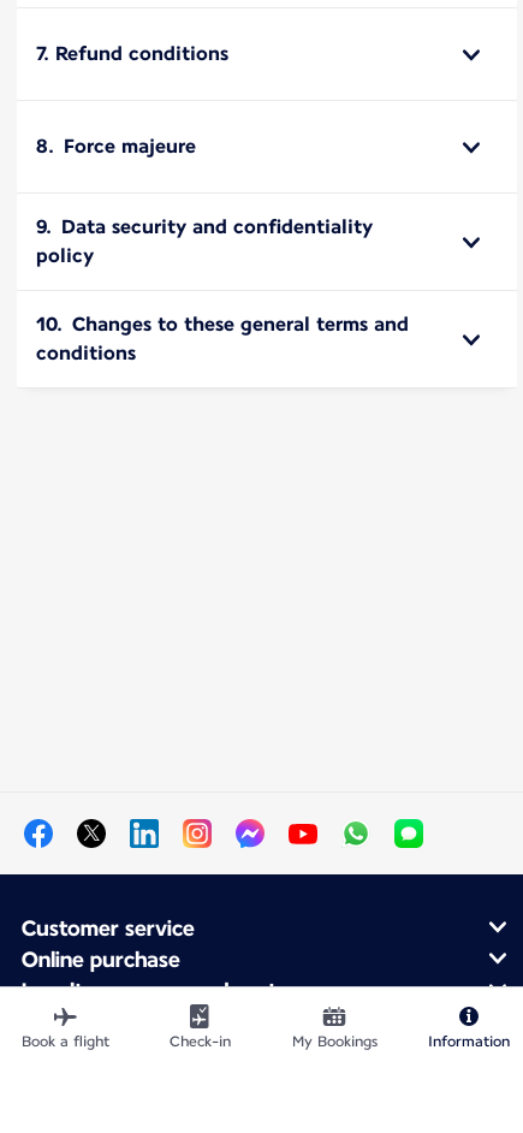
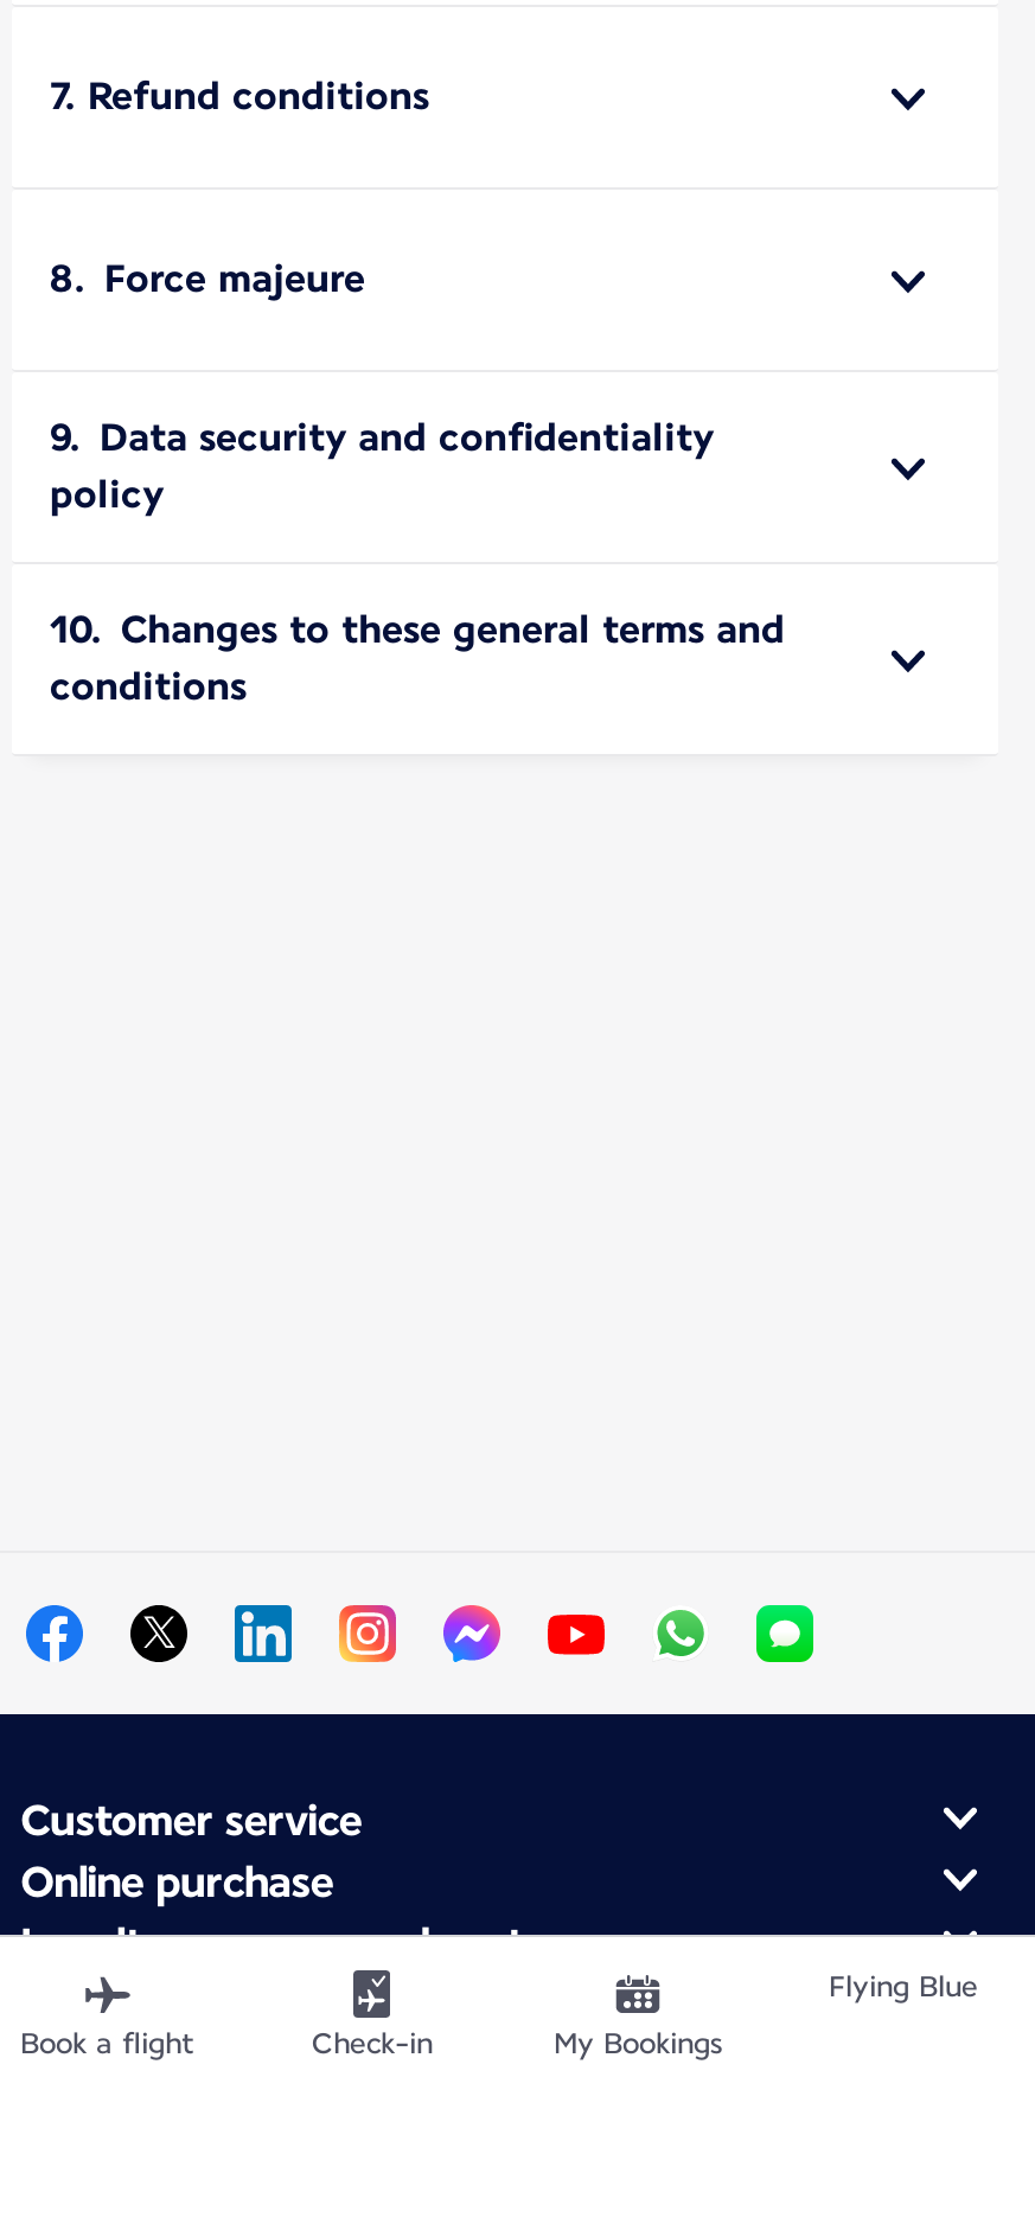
- Information
+ Flying Blue
